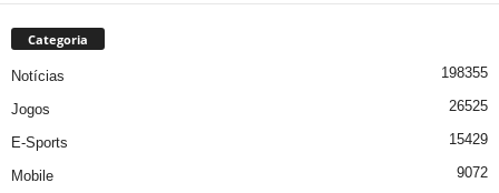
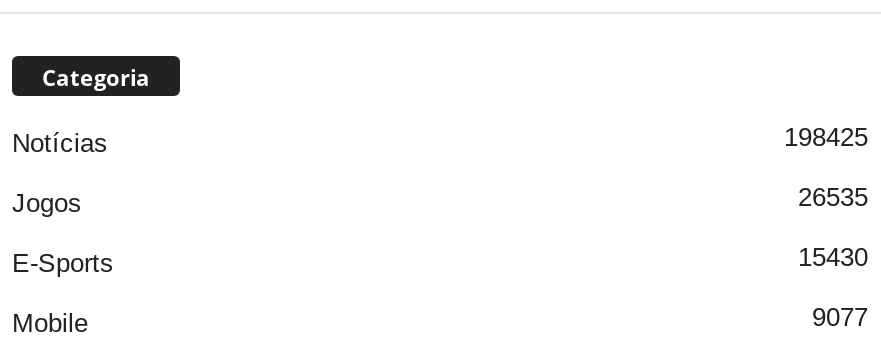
- 198355
+ 198425

- 26525
+ 26535

- 15429
+ 15430

- 9072
+ 9077
